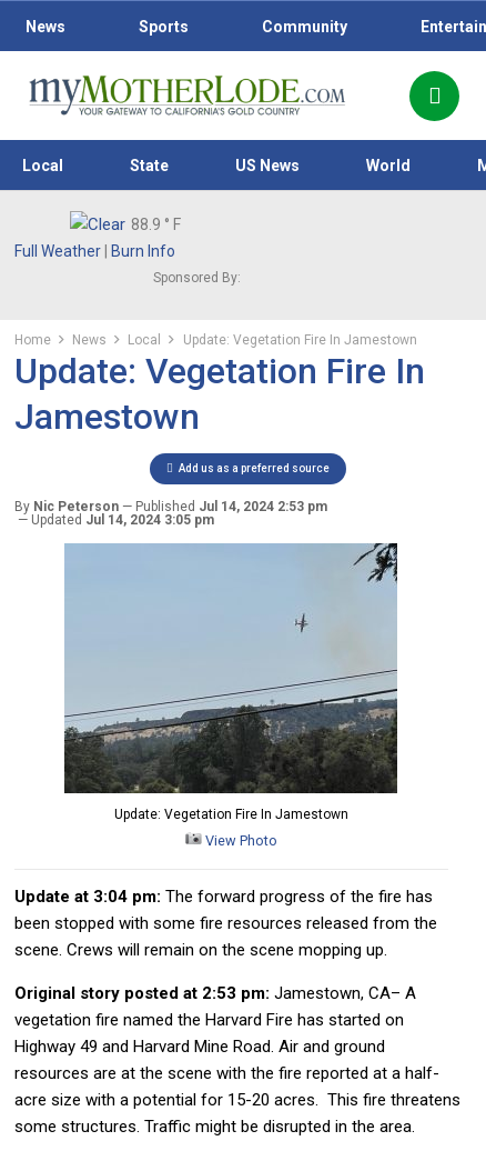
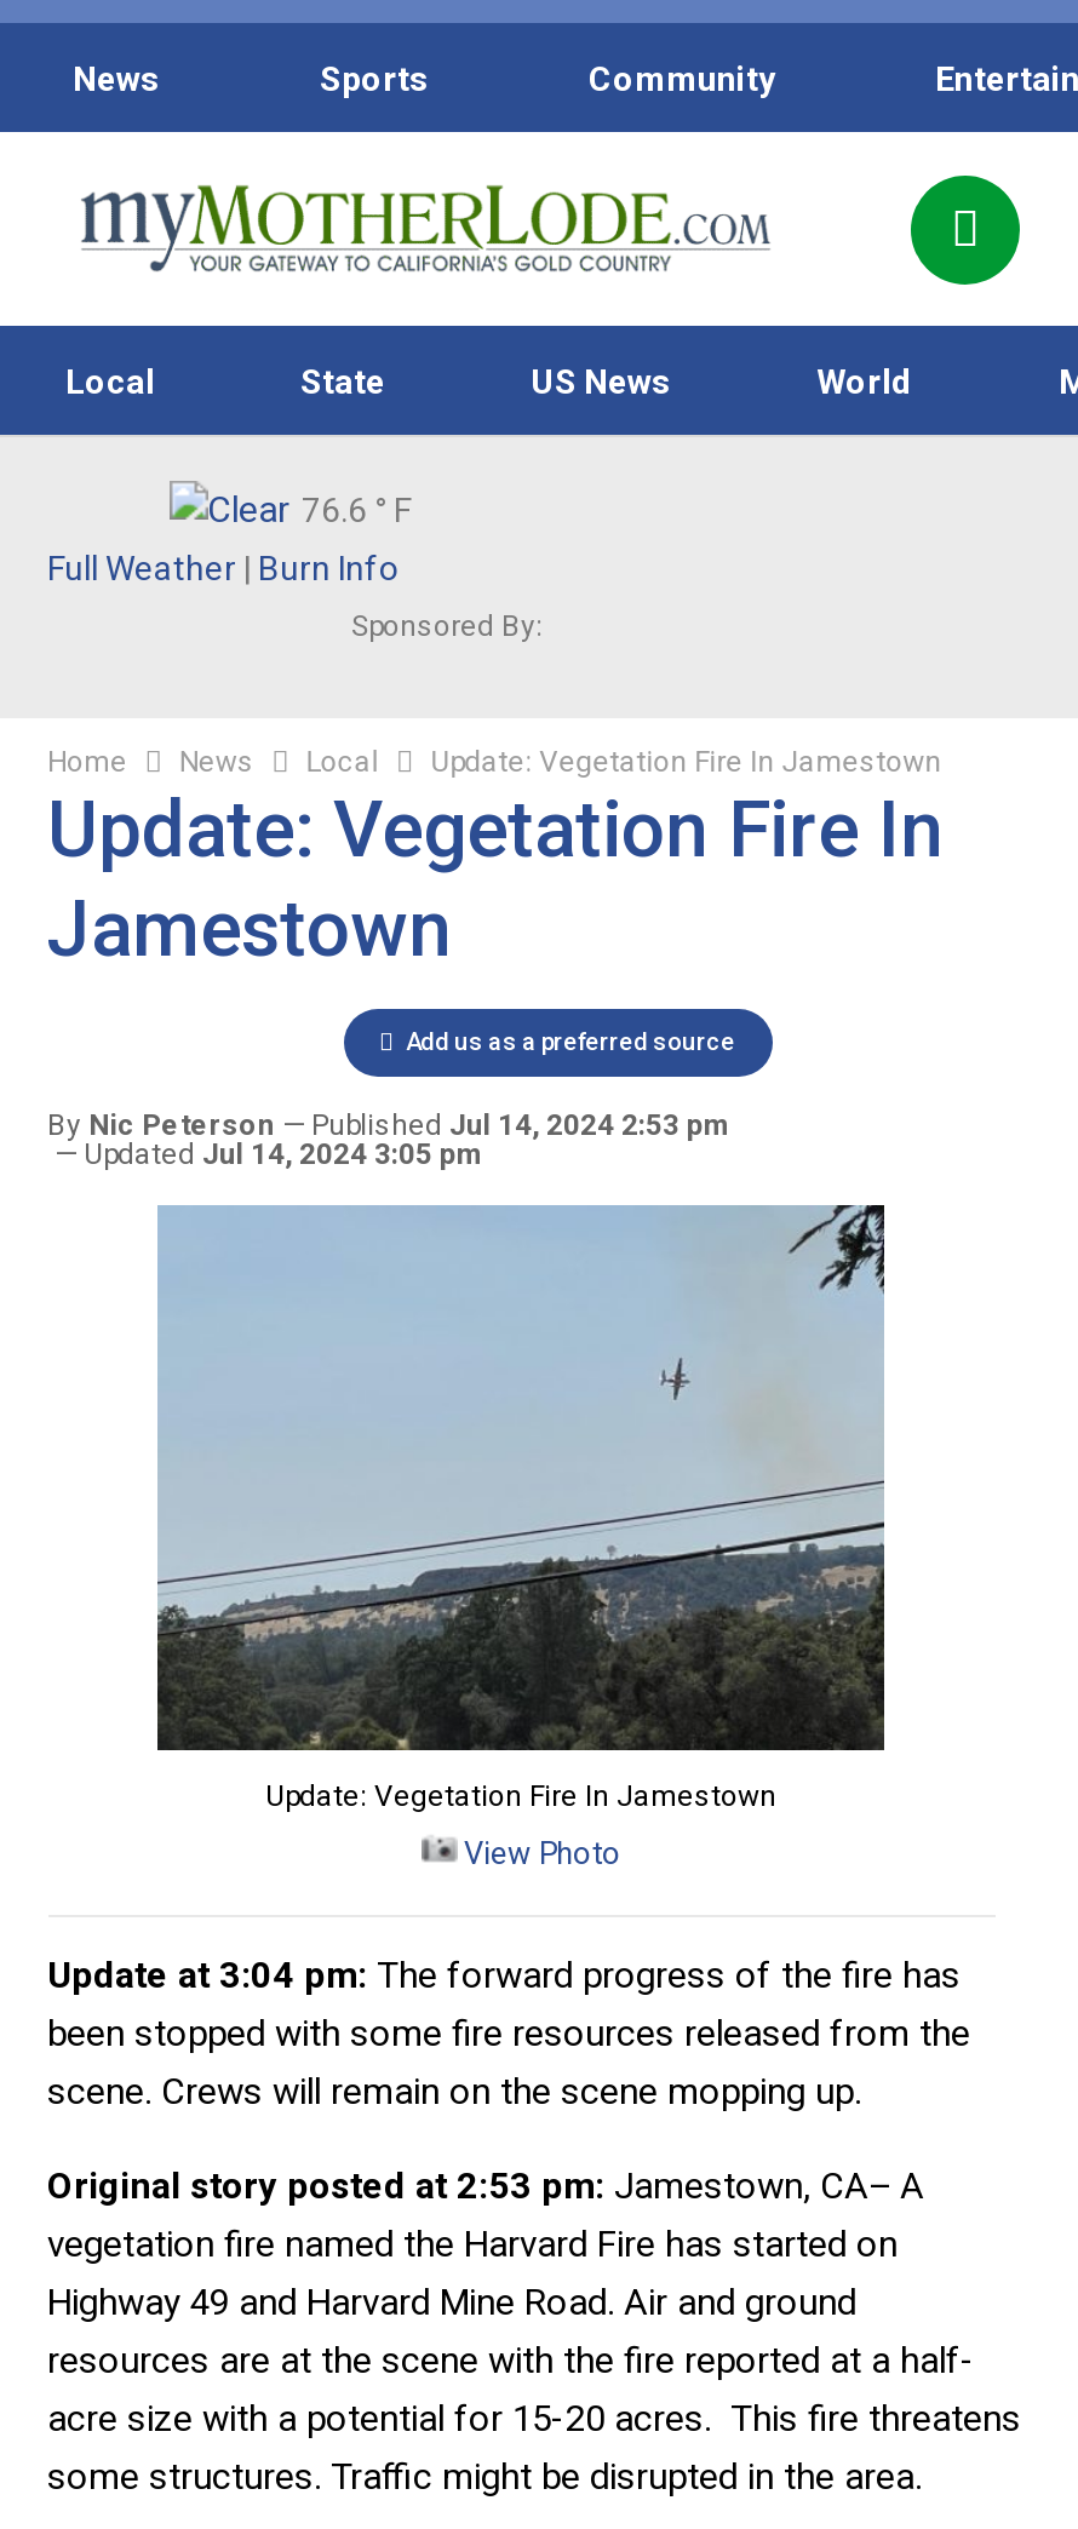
- 88.9 ° F
+ 76.6 ° F
